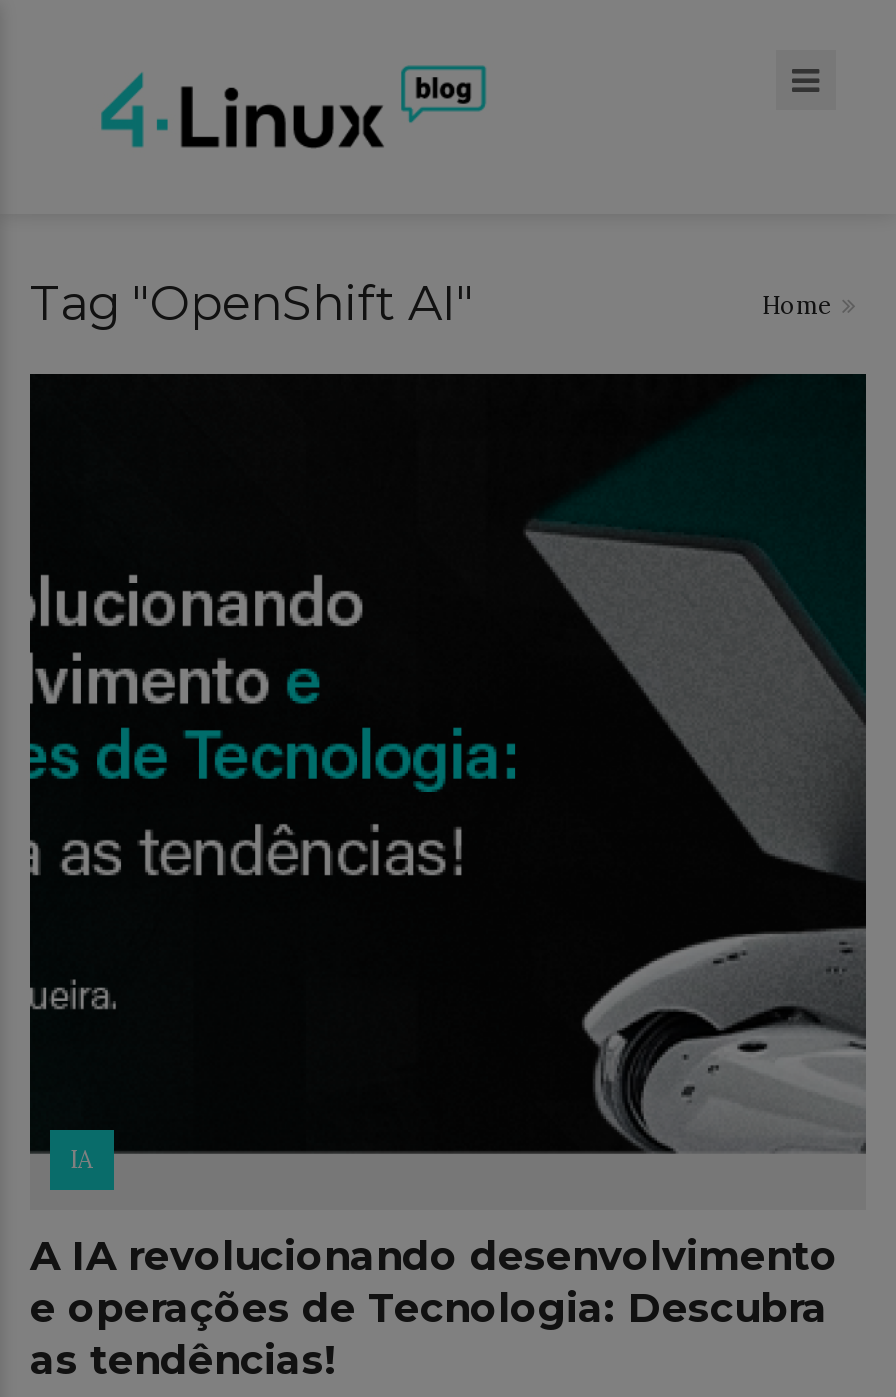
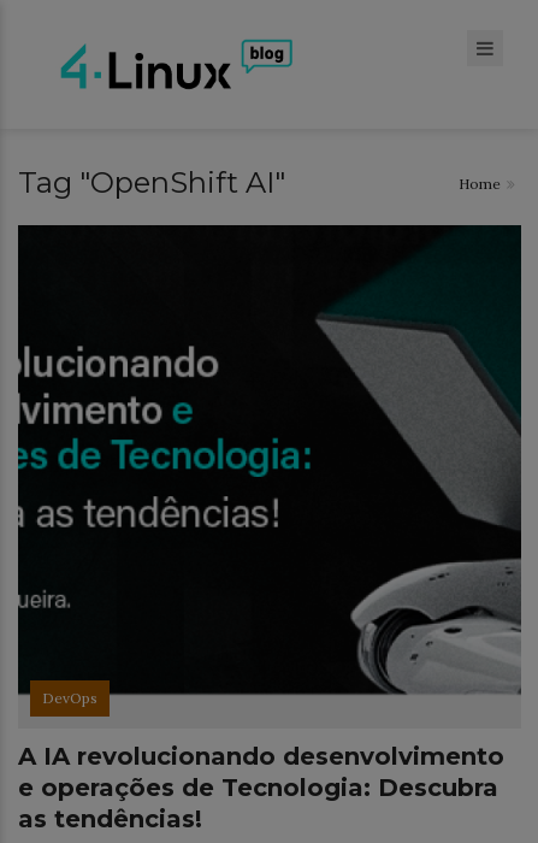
- IA
+ DevOps
